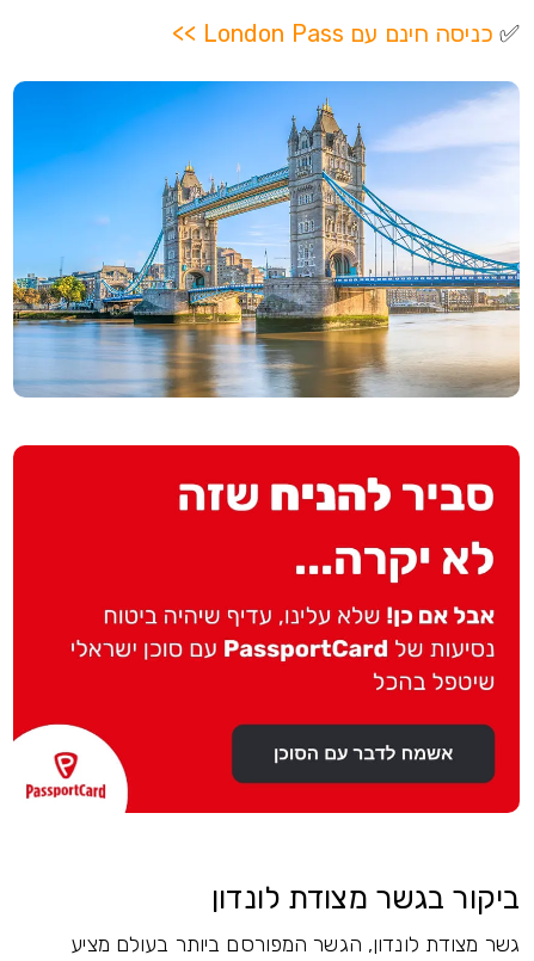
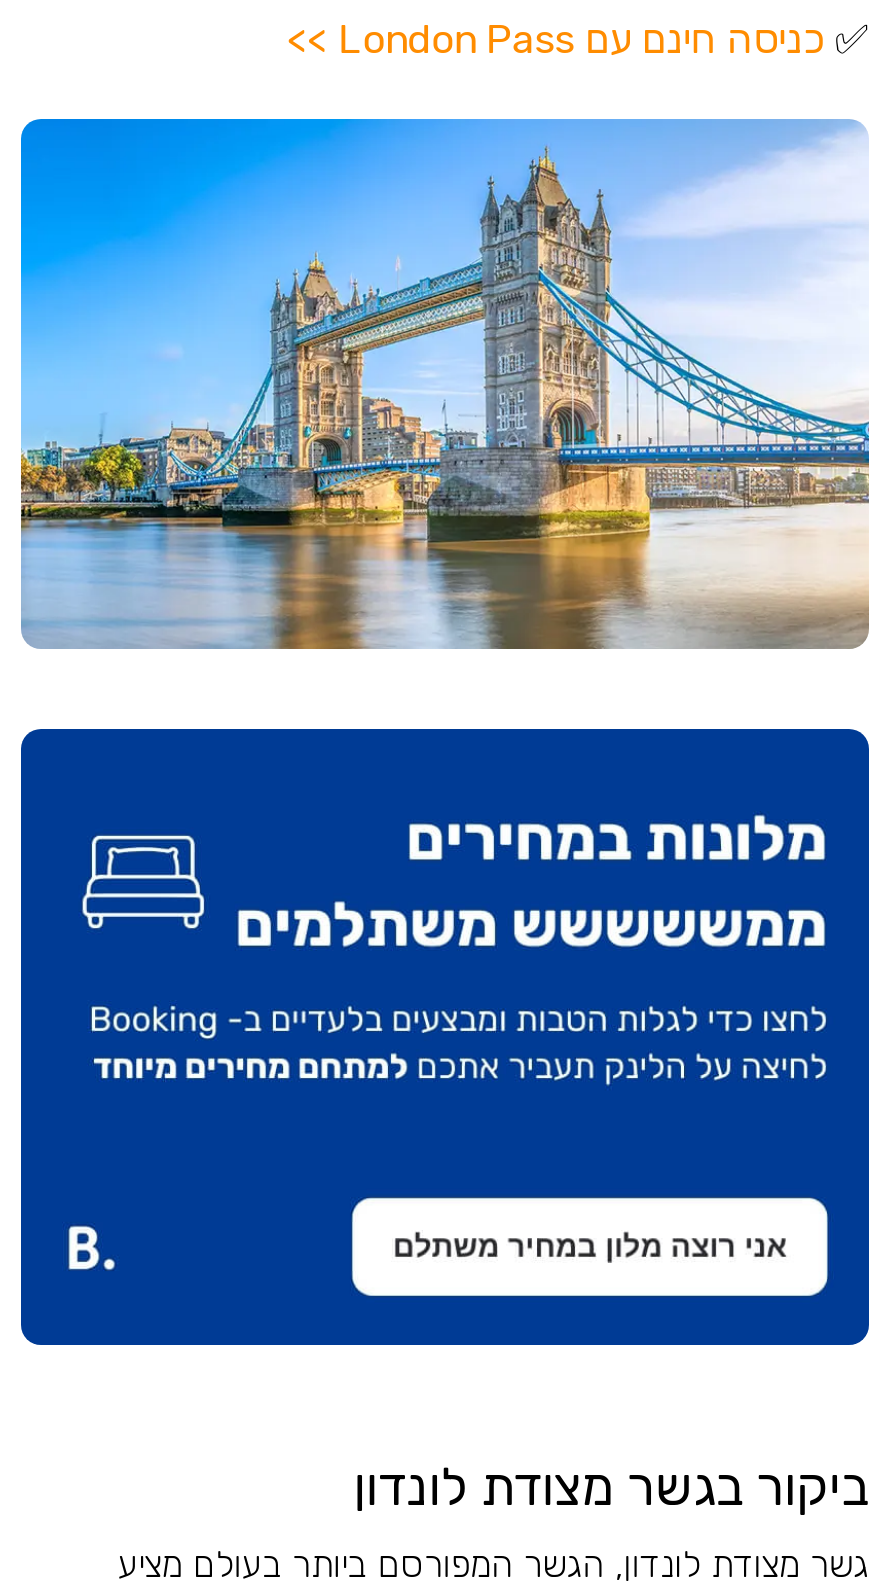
- [image]
+ [image]
